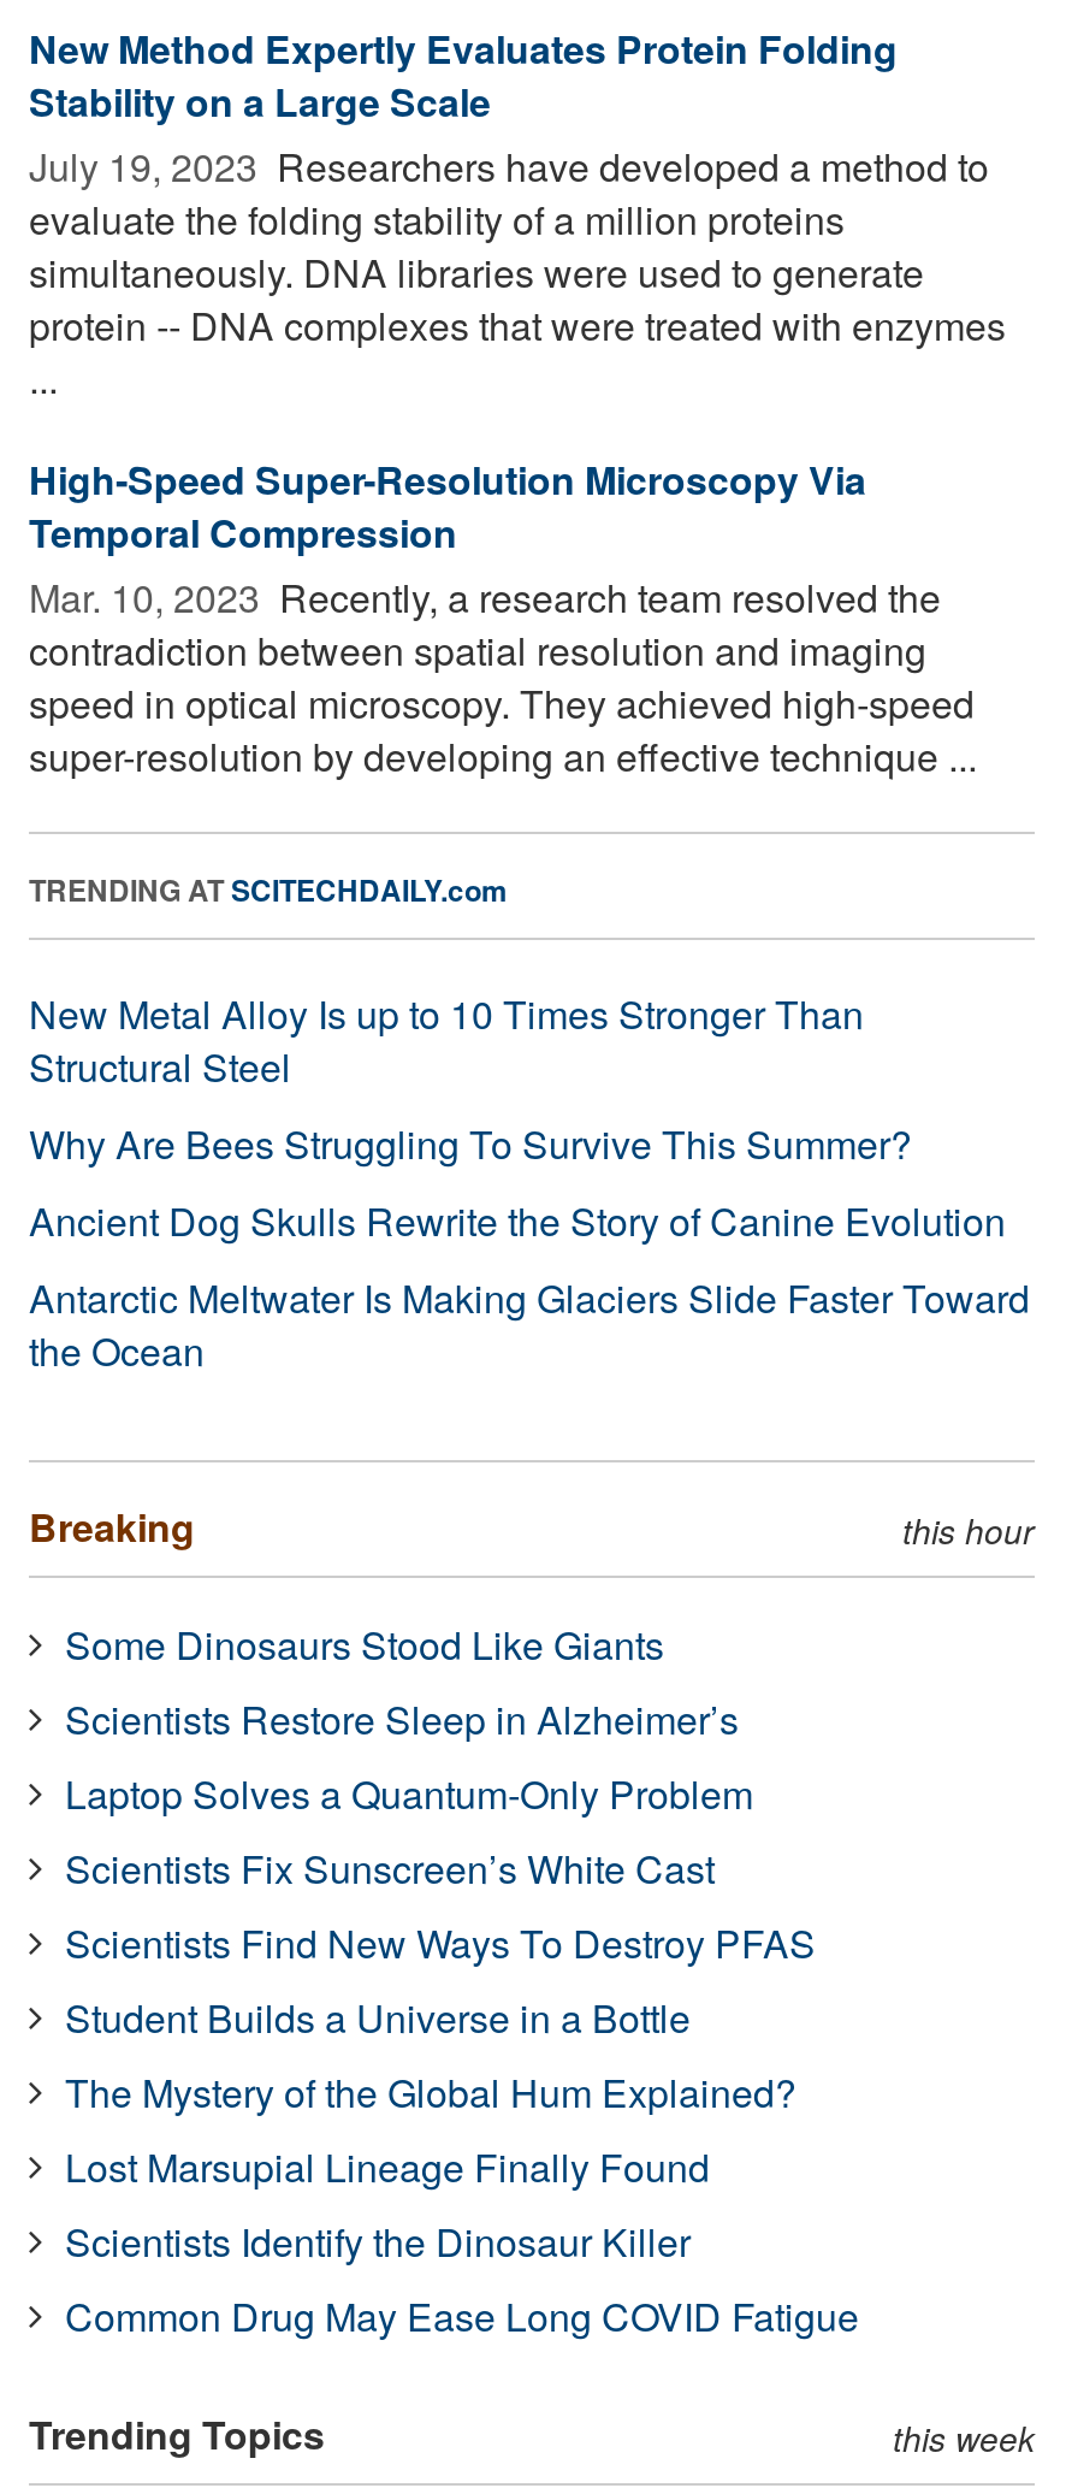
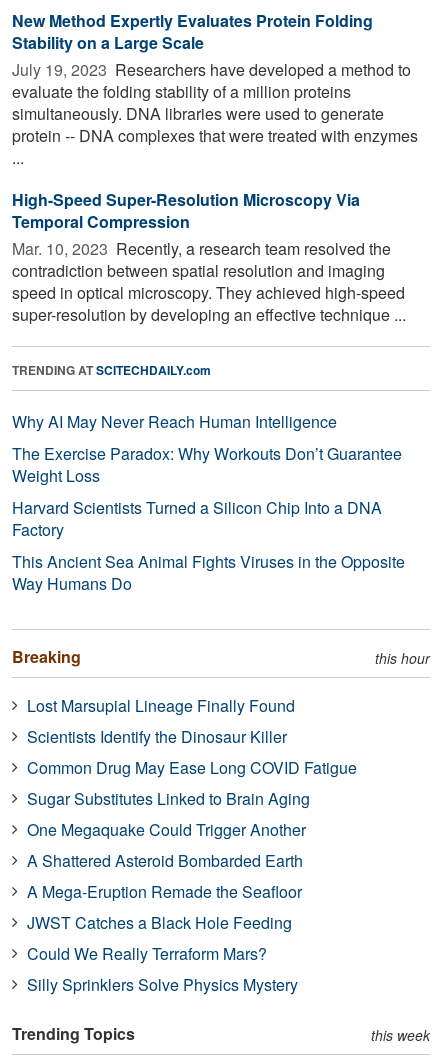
- New Metal Alloy Is up to 10 Times Stronger Than
- Structural Steel
- Why Are Bees Struggling To Survive This Summer?
- Ancient Dog Skulls Rewrite the Story of Canine Evolution
- Antarctic Meltwater Is Making Glaciers Slide Faster Toward
- the Ocean
+ Why AI May Never Reach Human Intelligence
+ The Exercise Paradox: Why Workouts Don’t Guarantee
+ Weight Loss
+ Harvard Scientists Turned a Silicon Chip Into a DNA
+ Factory
+ This Ancient Sea Animal Fights Viruses in the Opposite
+ Way Humans Do

- Some Dinosaurs Stood Like Giants
- Scientists Restore Sleep in Alzheimer’s
- Laptop Solves a Quantum-Only Problem
- Scientists Fix Sunscreen’s White Cast
- Scientists Find New Ways To Destroy PFAS
- Student Builds a Universe in a Bottle
- The Mystery of the Global Hum Explained?

moved up: Lost Marsupial Lineage Finally Found | Scientists Identify the Dinosaur Killer | Common Drug May Ease Long COVID Fatigue

+ Sugar Substitutes Linked to Brain Aging
+ One Megaquake Could Trigger Another
+ A Shattered Asteroid Bombarded Earth
+ A Mega-Eruption Remade the Seafloor
+ JWST Catches a Black Hole Feeding
+ Could We Really Terraform Mars?
+ Silly Sprinklers Solve Physics Mystery
